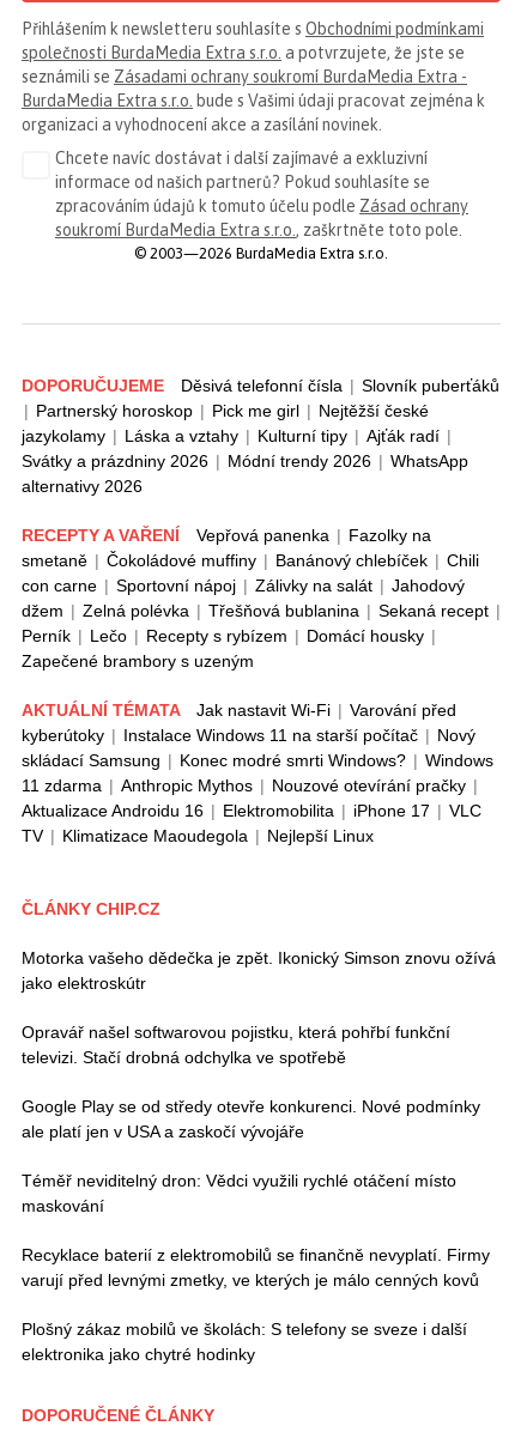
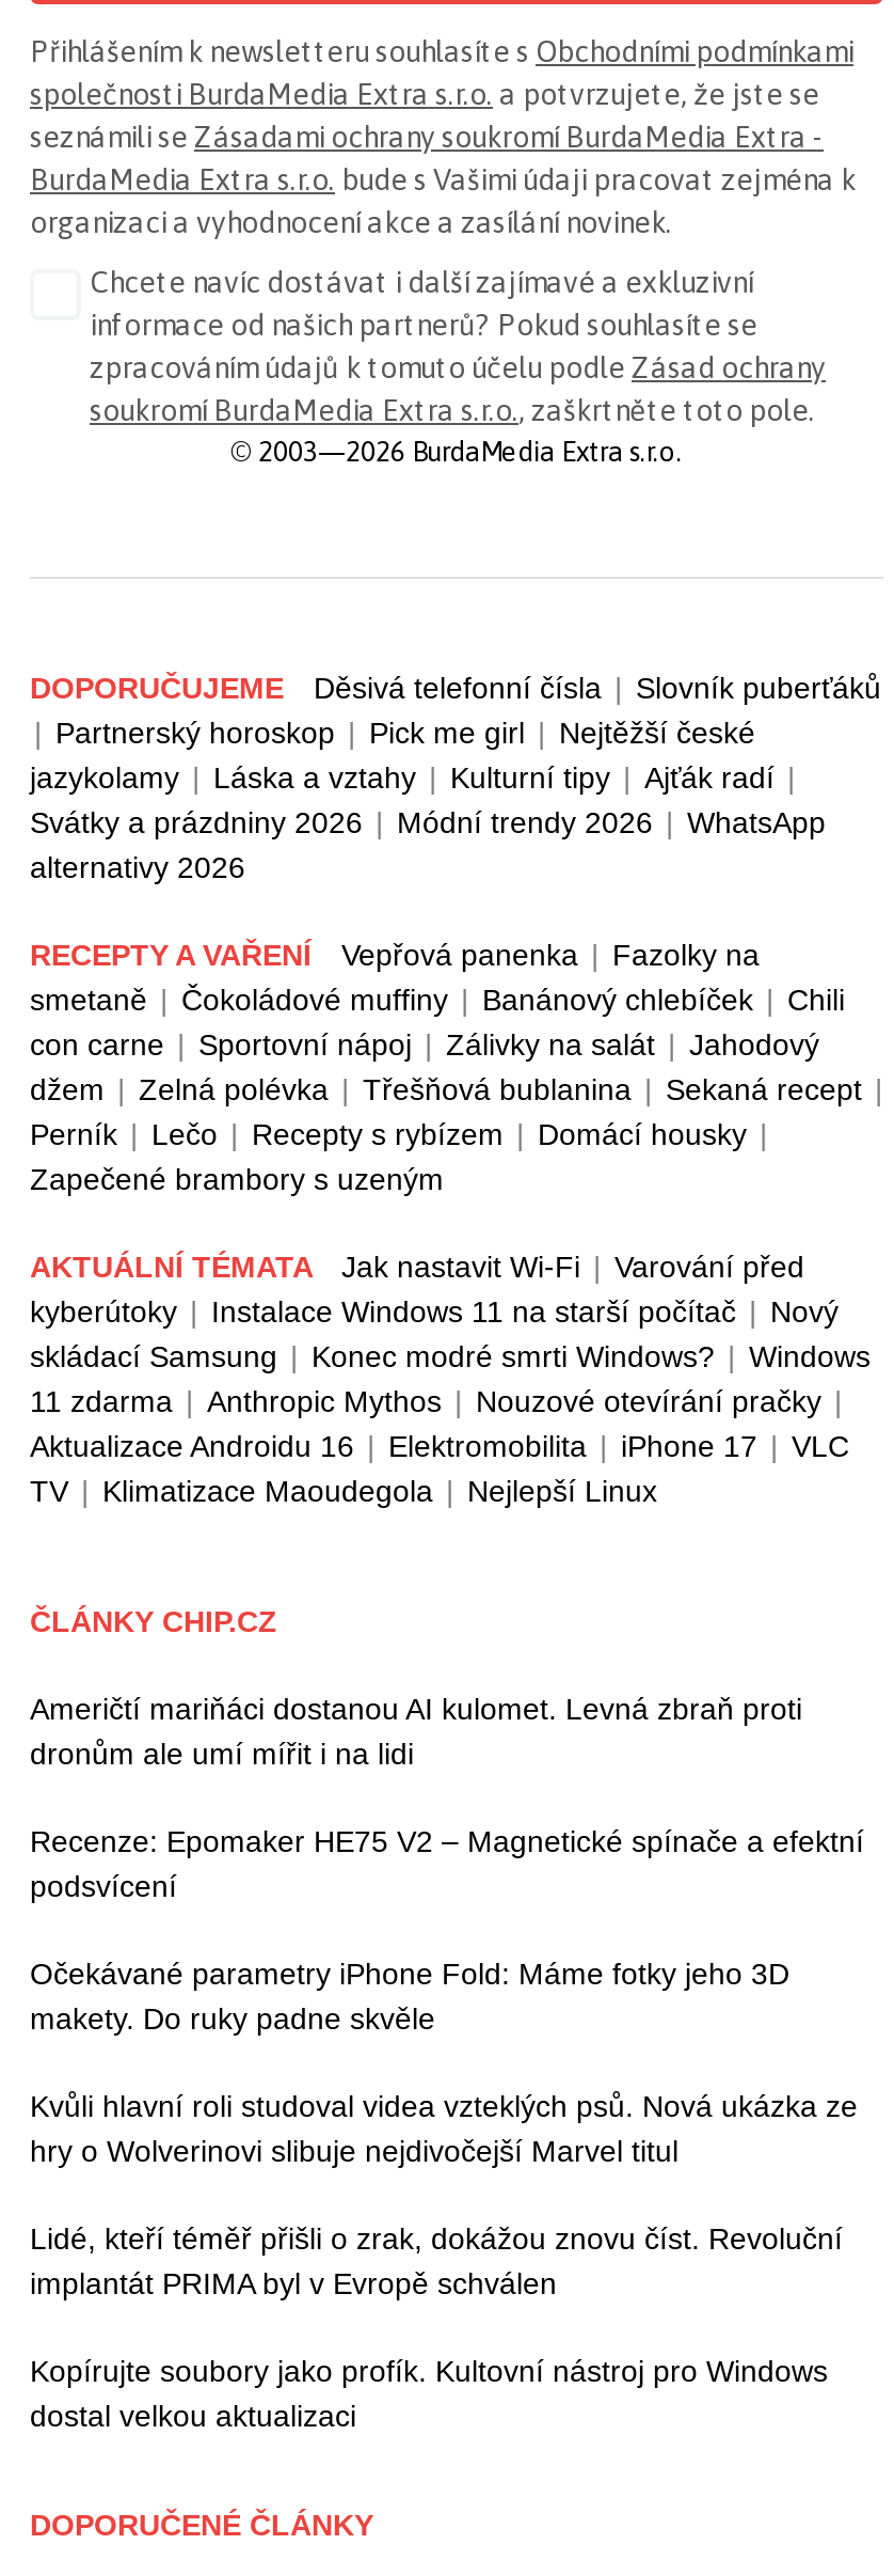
- Motorka vašeho dědečka je zpět. Ikonický Simson znovu ožívá
- jako elektroskútr
+ Američtí mariňáci dostanou AI kulomet. Levná zbraň proti
+ dronům ale umí mířit i na lidi

- Opravář našel softwarovou pojistku, která pohřbí funkční
- televizi. Stačí drobná odchylka ve spotřebě
+ Recenze: Epomaker HE75 V2 – Magnetické spínače a efektní
+ podsvícení

- Google Play se od středy otevře konkurenci. Nové podmínky
- ale platí jen v USA a zaskočí vývojáře
+ Očekávané parametry iPhone Fold: Máme fotky jeho 3D
+ makety. Do ruky padne skvěle

- Téměř neviditelný dron: Vědci využili rychlé otáčení místo
- maskování
+ Kvůli hlavní roli studoval videa vzteklých psů. Nová ukázka ze
+ hry o Wolverinovi slibuje nejdivočejší Marvel titul

- Recyklace baterií z elektromobilů se finančně nevyplatí. Firmy
- varují před levnými zmetky, ve kterých je málo cenných kovů
+ Lidé, kteří téměř přišli o zrak, dokážou znovu číst. Revoluční
+ implantát PRIMA byl v Evropě schválen

- Plošný zákaz mobilů ve školách: S telefony se sveze i další
- elektronika jako chytré hodinky
+ Kopírujte soubory jako profík. Kultovní nástroj pro Windows
+ dostal velkou aktualizaci
